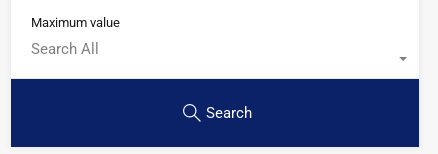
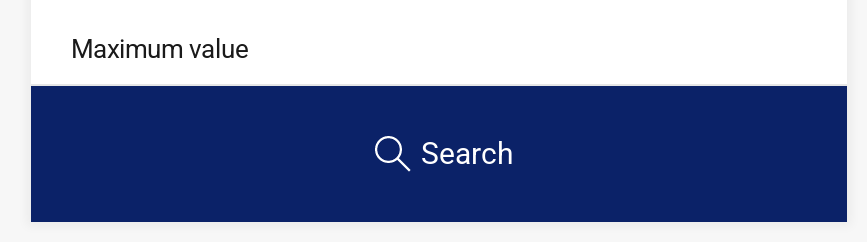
- Search All
